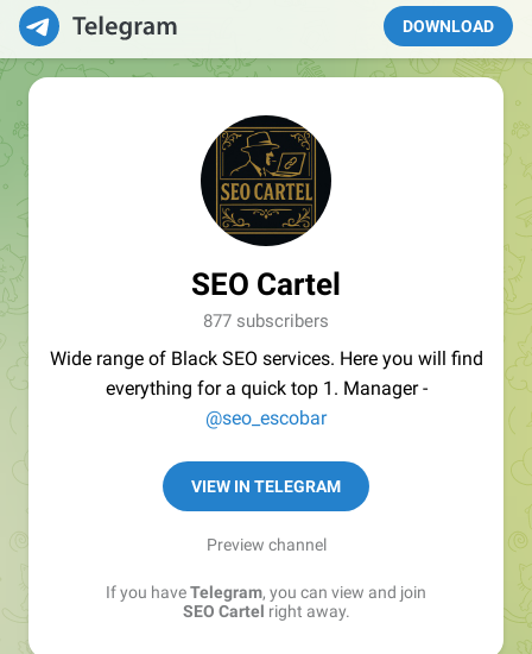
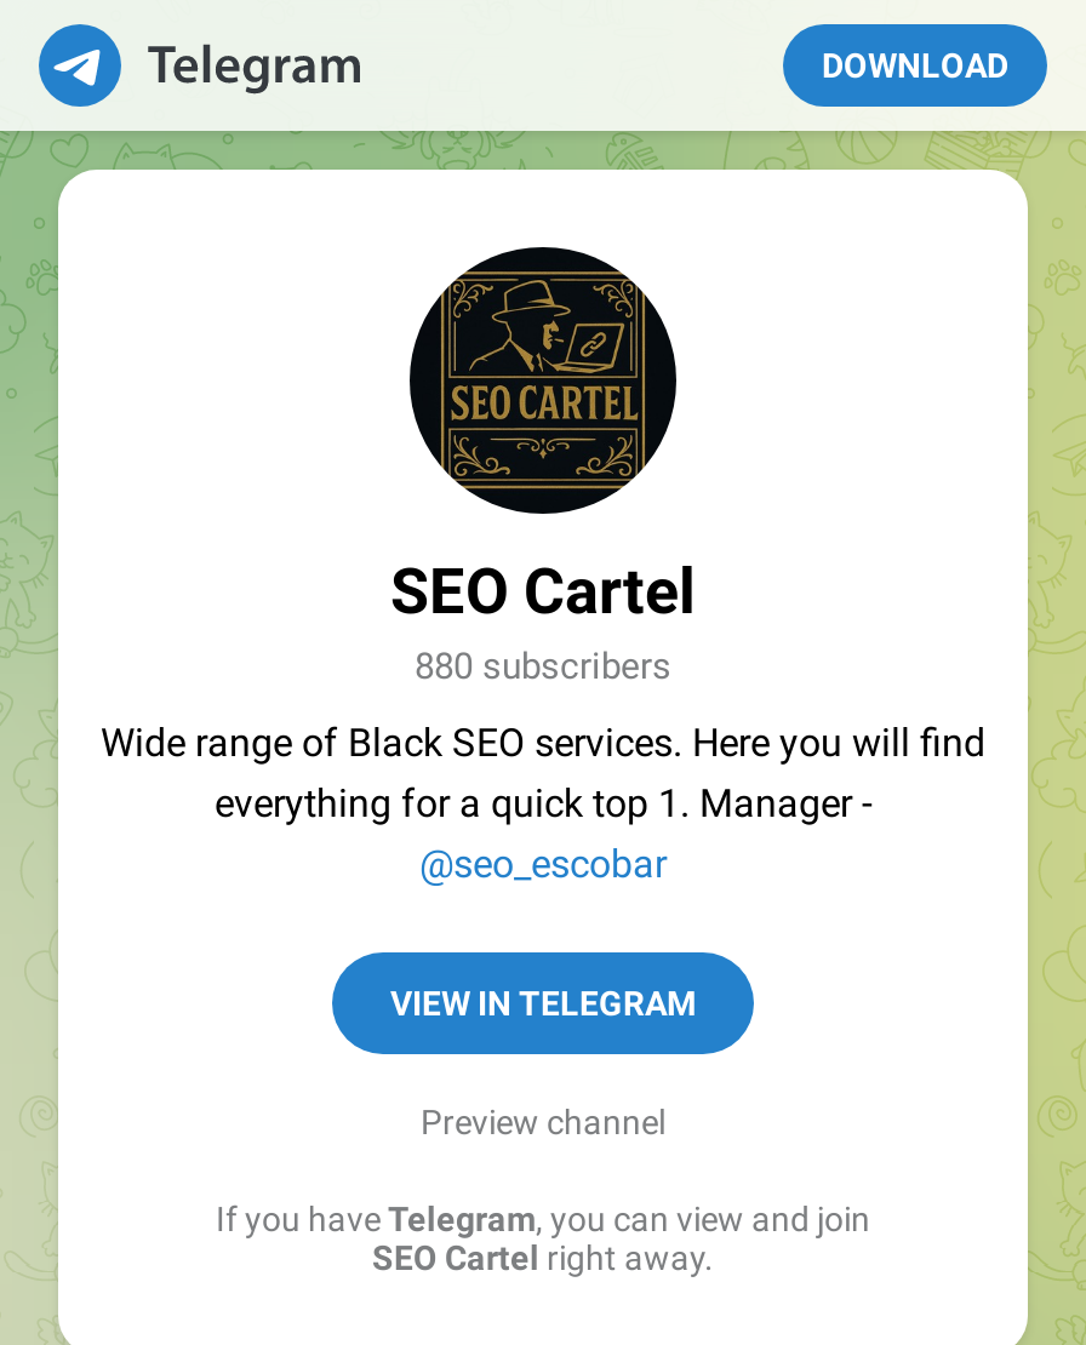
- 877 subscribers
+ 880 subscribers
